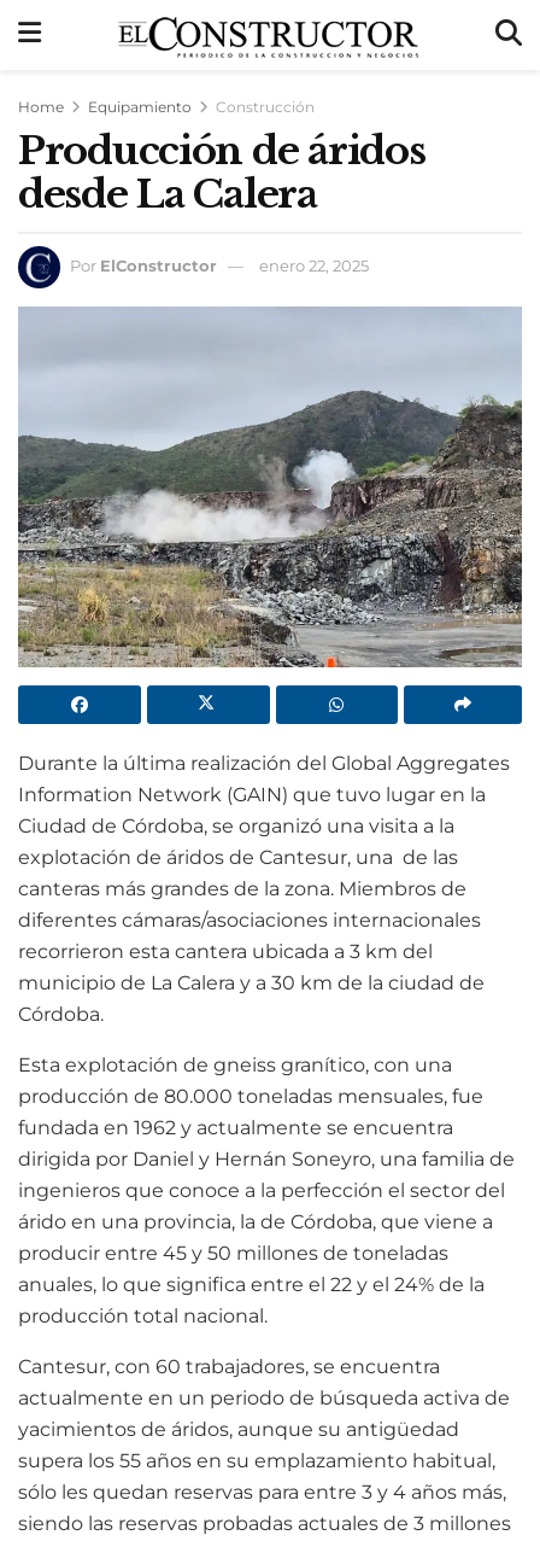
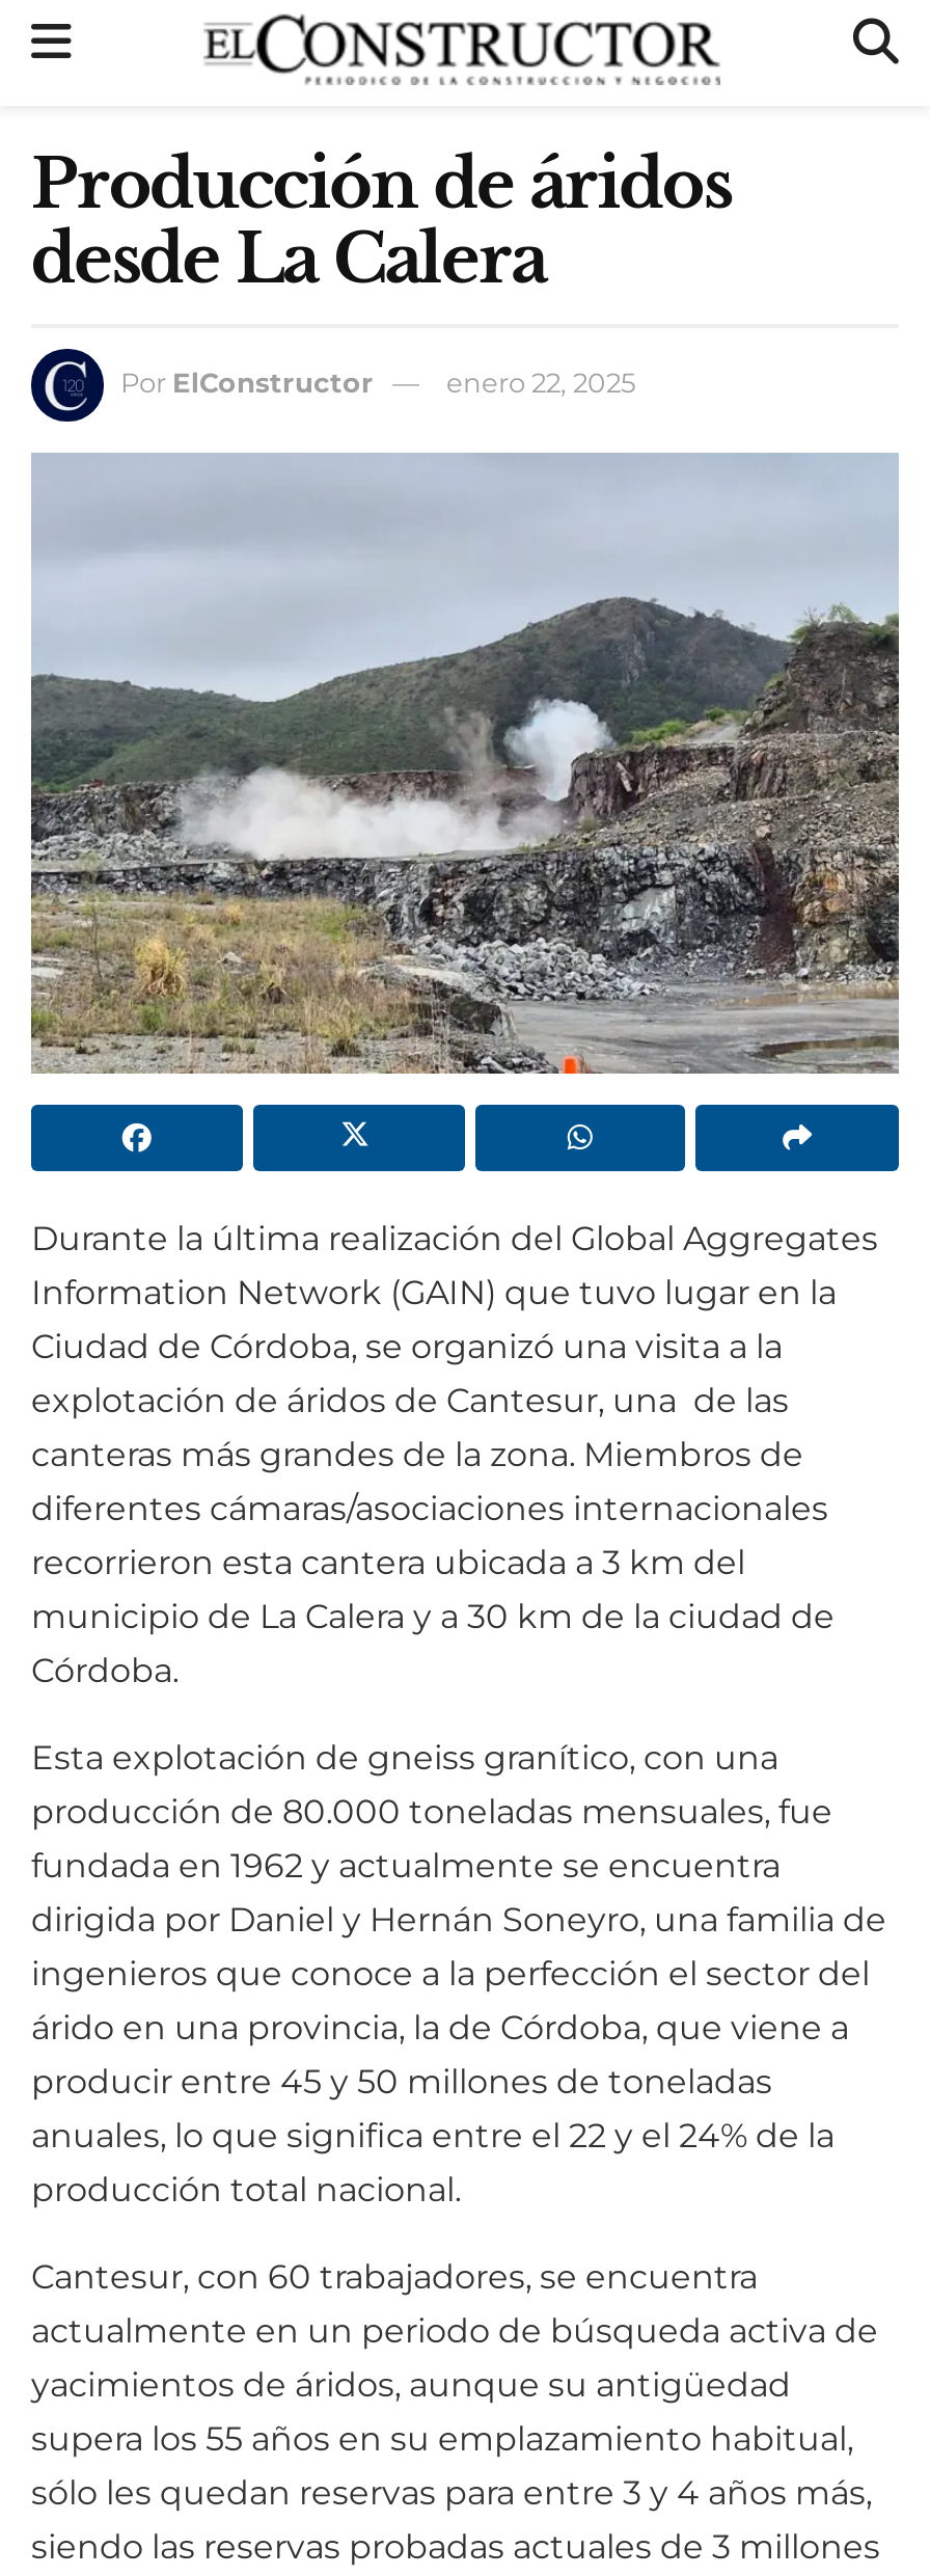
- Home
- Equipamiento
- Construcción
